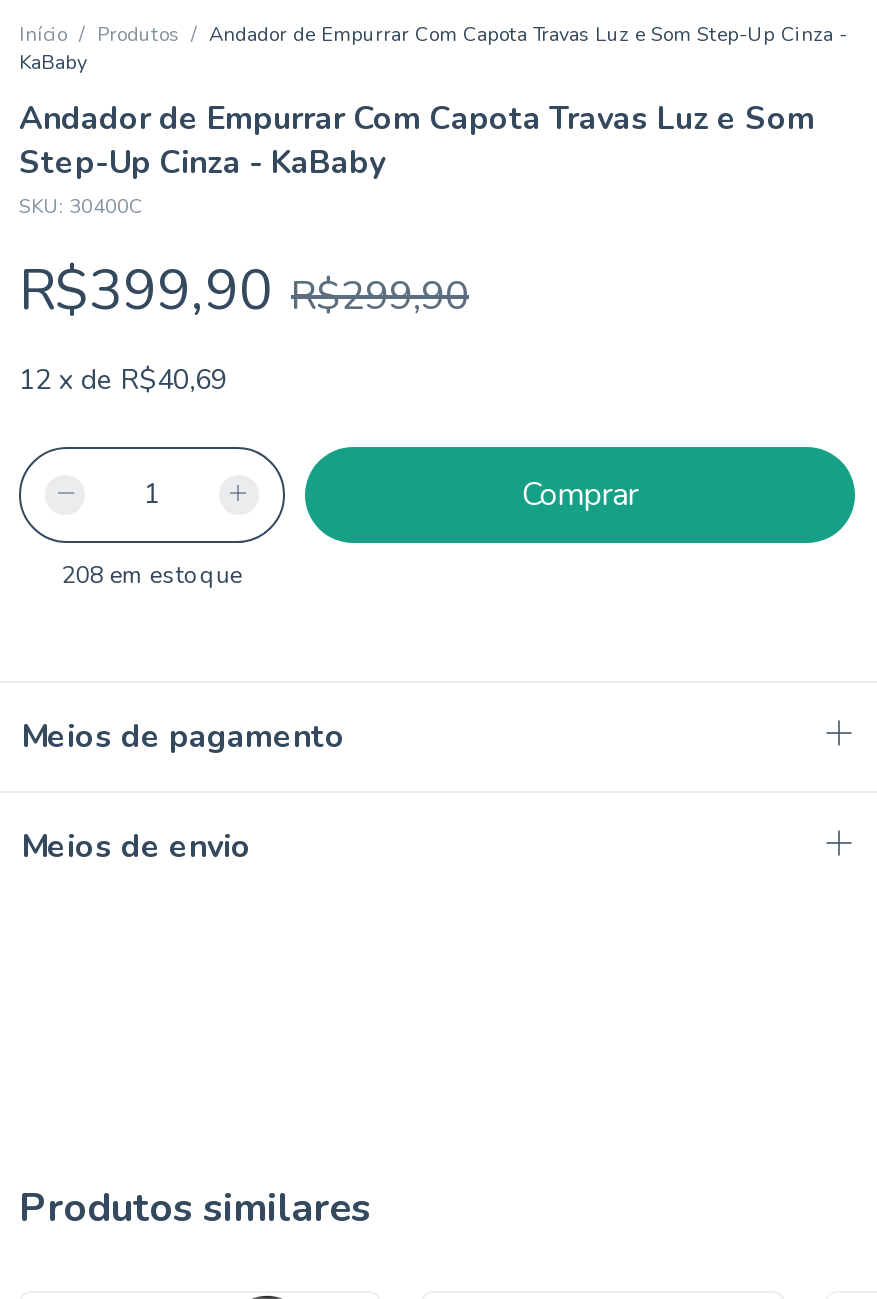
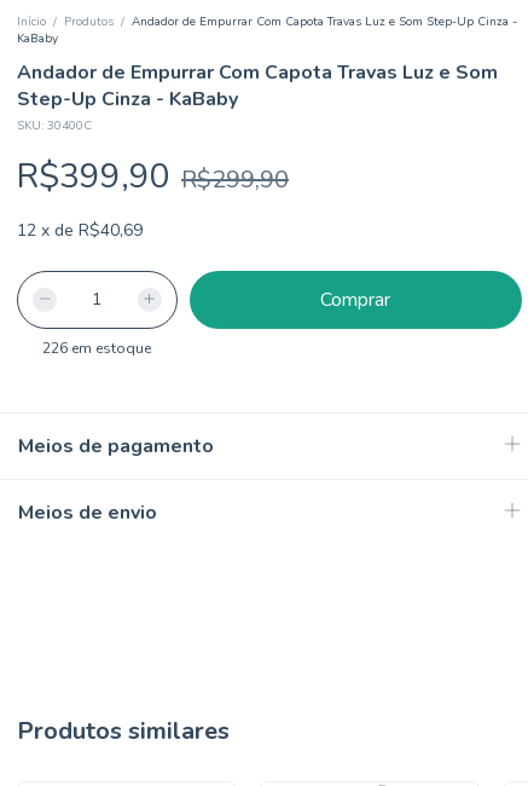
- 208 em estoque
+ 226 em estoque
